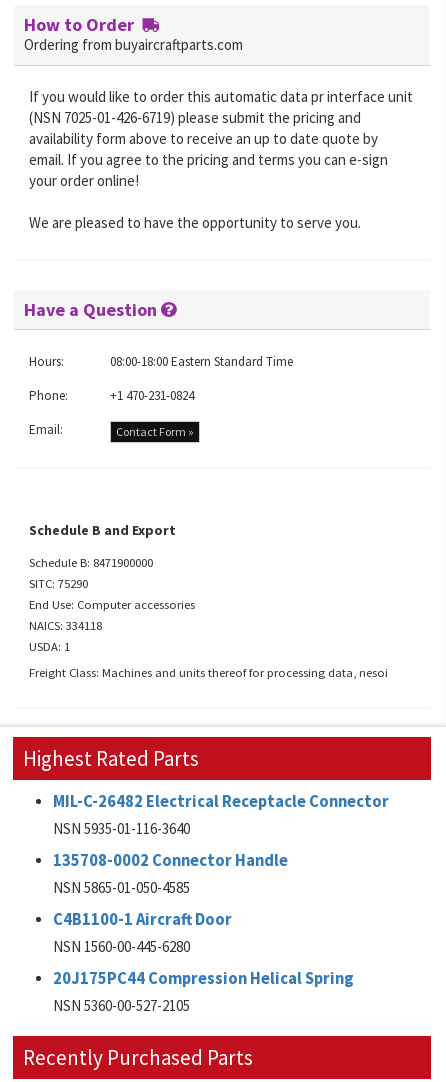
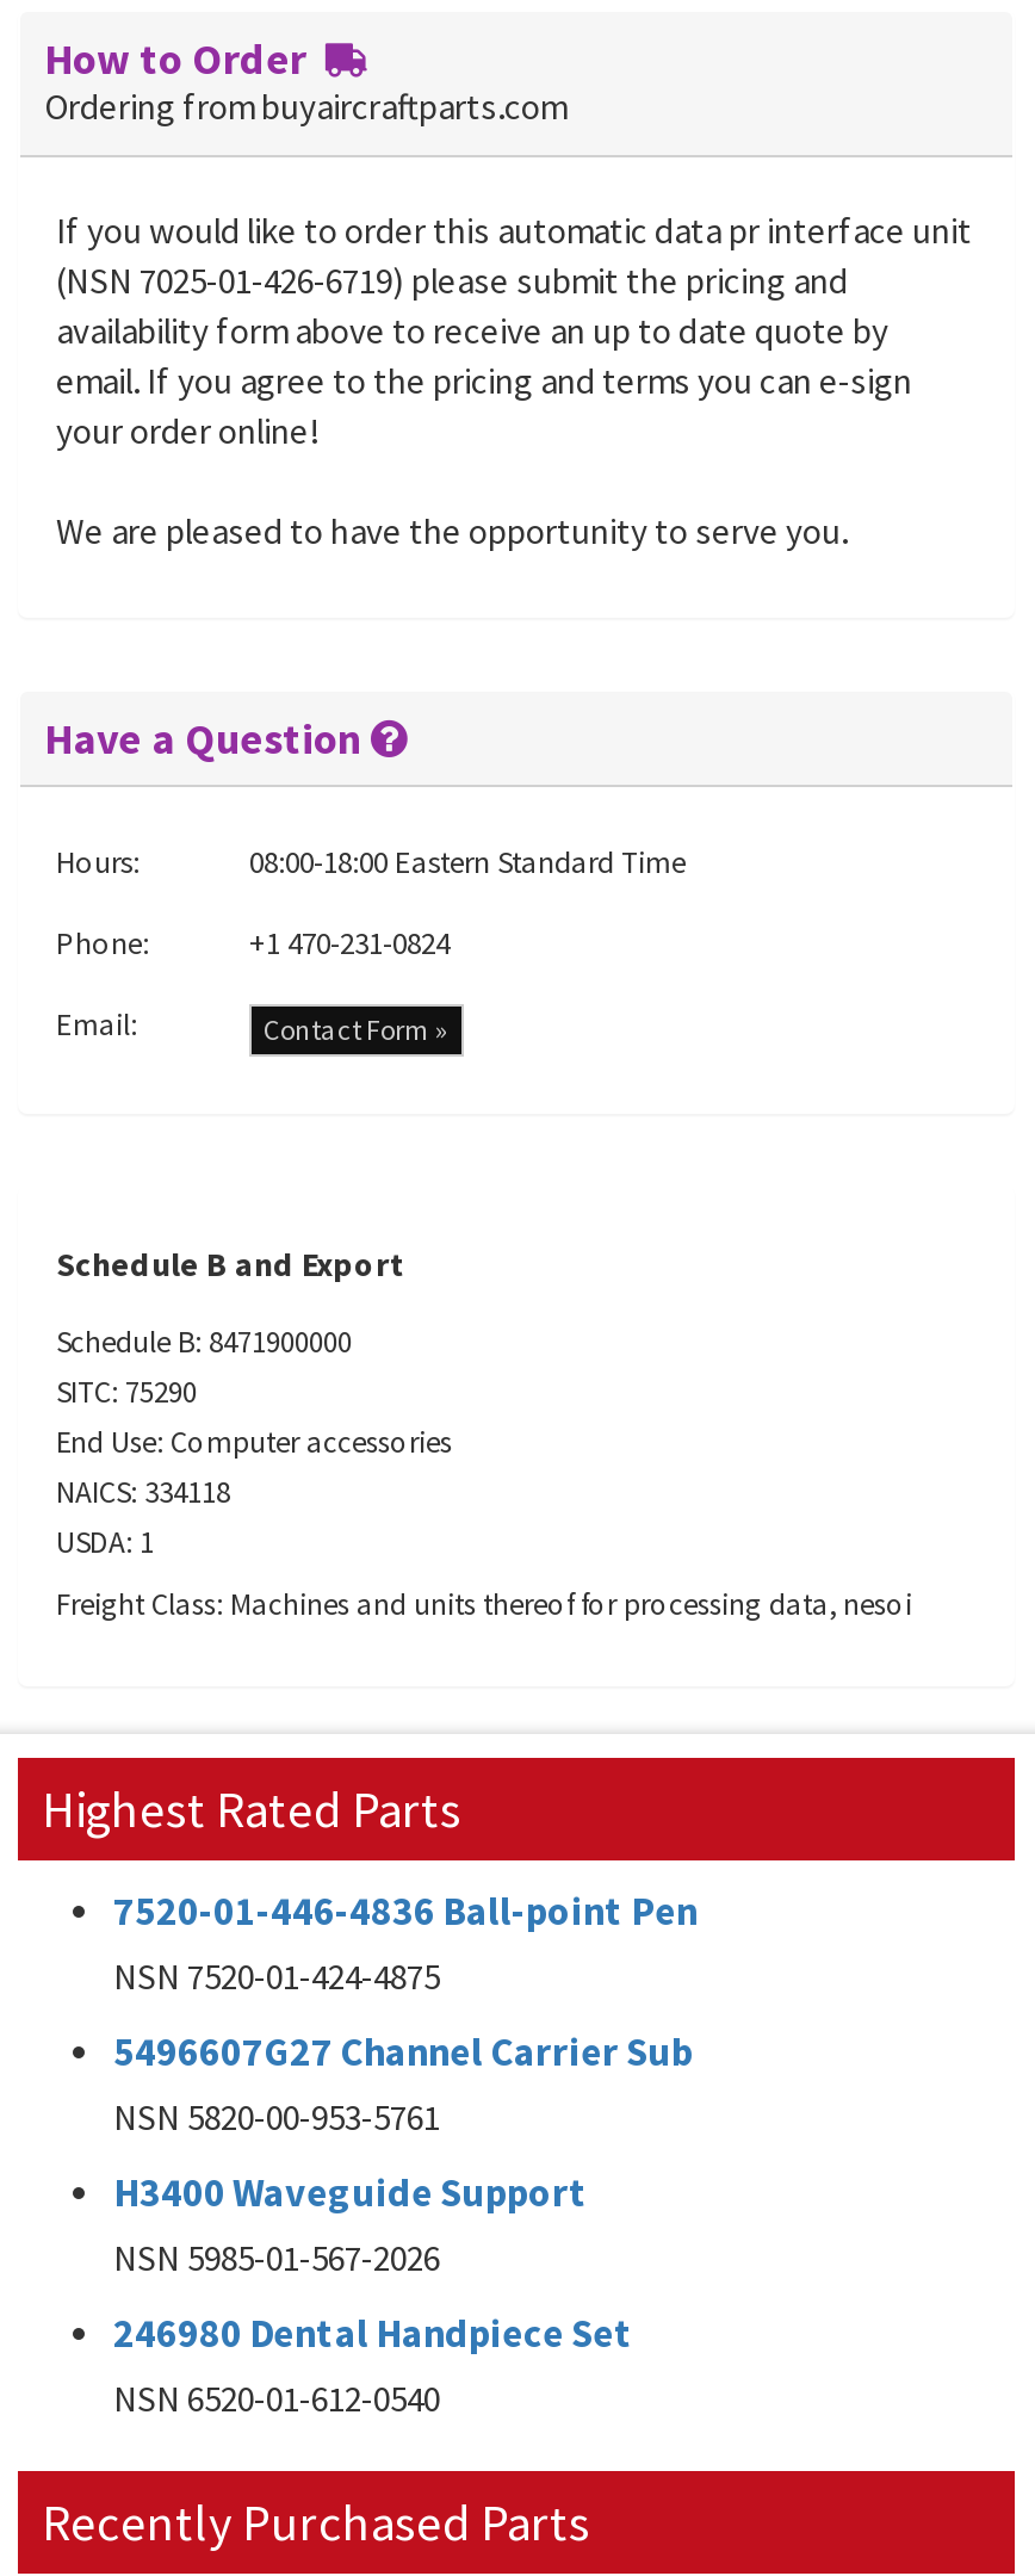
- MIL-C-26482 Electrical Receptacle Connector
- NSN 5935-01-116-3640
+ 7520-01-446-4836 Ball-point Pen
+ NSN 7520-01-424-4875

- 135708-0002 Connector Handle
- NSN 5865-01-050-4585
+ 5496607G27 Channel Carrier Sub
+ NSN 5820-00-953-5761

- C4B1100-1 Aircraft Door
- NSN 1560-00-445-6280
+ H3400 Waveguide Support
+ NSN 5985-01-567-2026

- 20J175PC44 Compression Helical Spring
- NSN 5360-00-527-2105
+ 246980 Dental Handpiece Set
+ NSN 6520-01-612-0540
